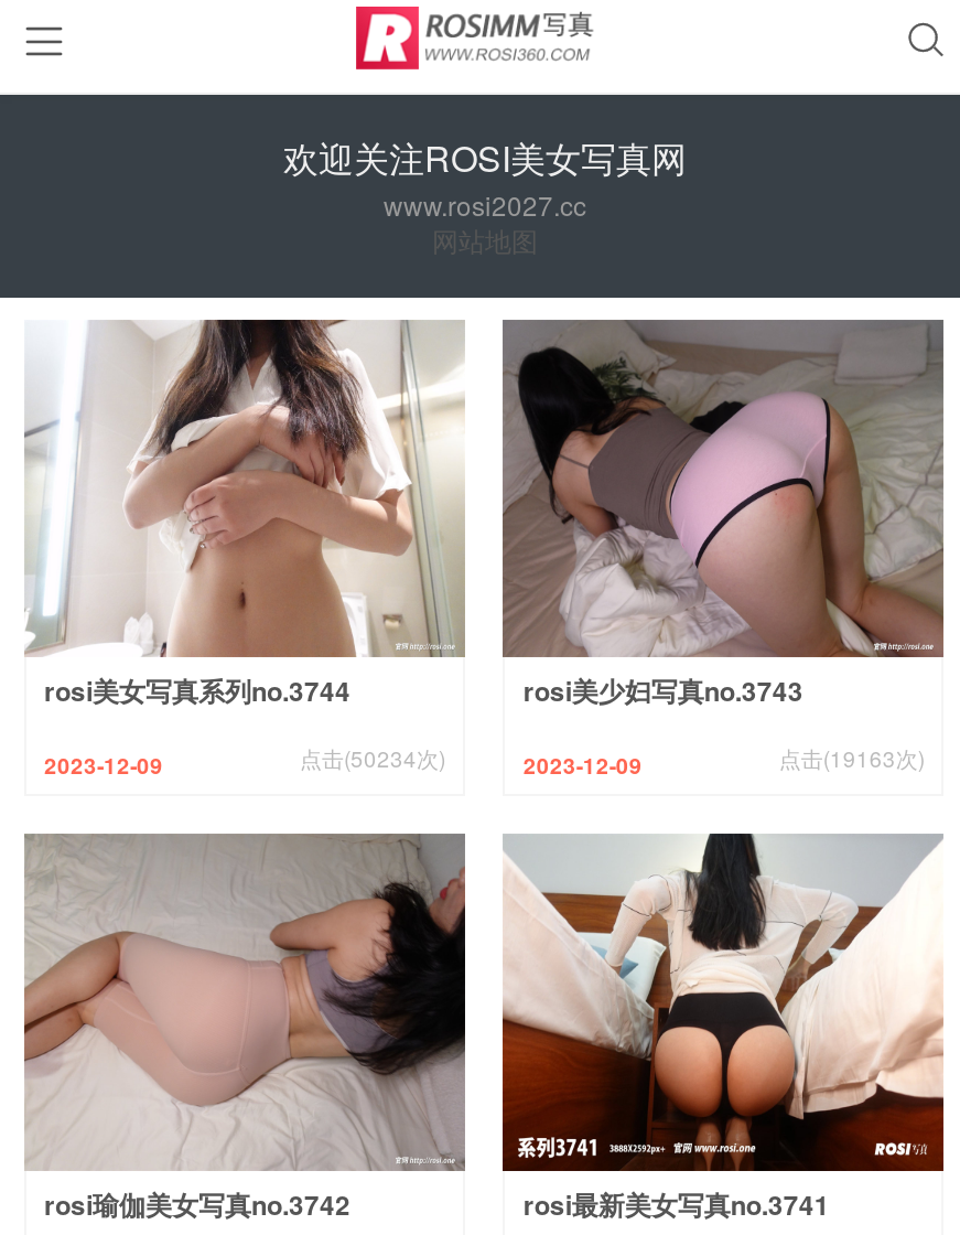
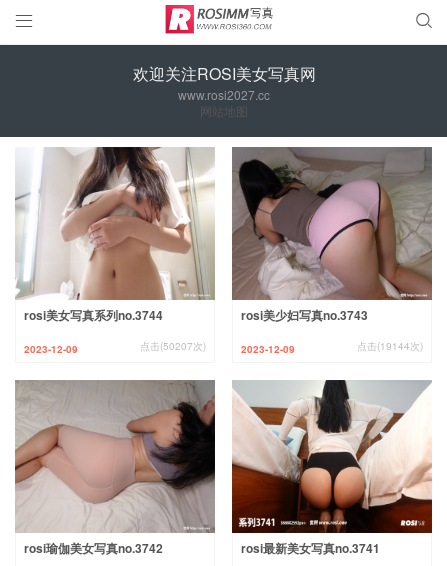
- 点击(50234次)
+ 点击(50207次)

- 点击(19163次)
+ 点击(19144次)
